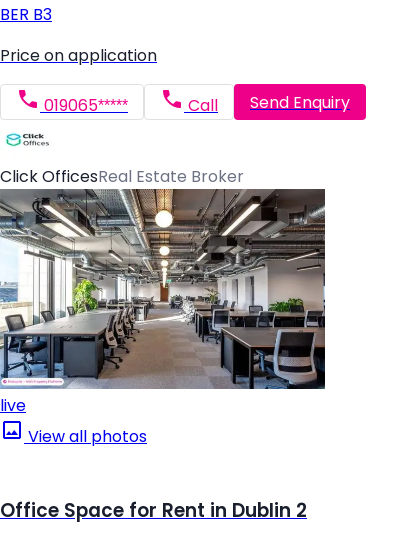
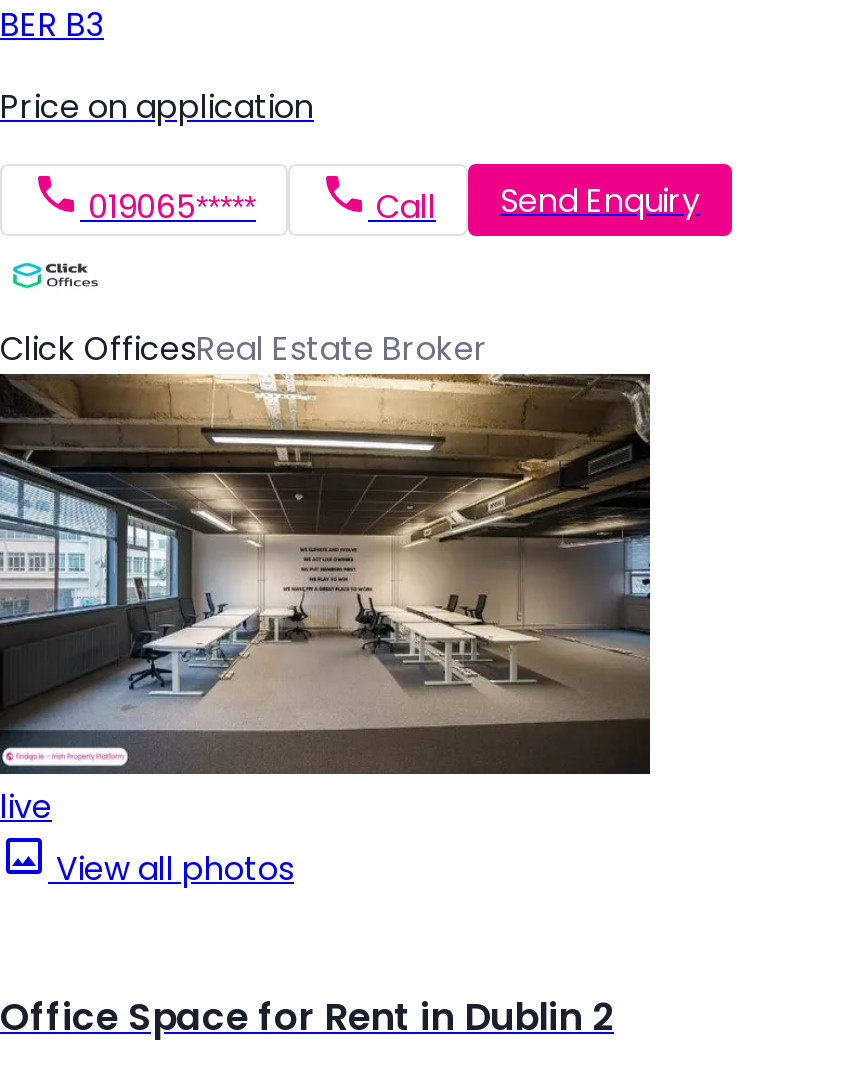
- [image]
+ [image]
